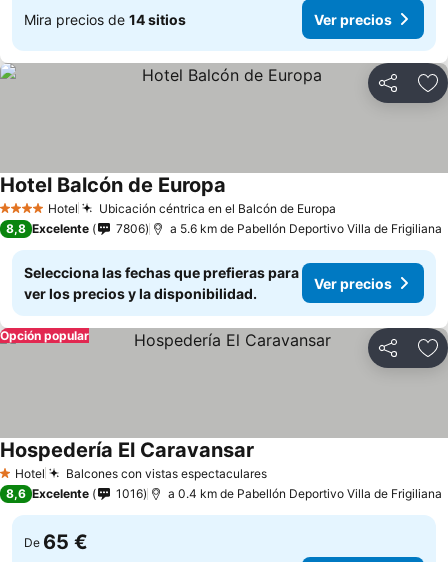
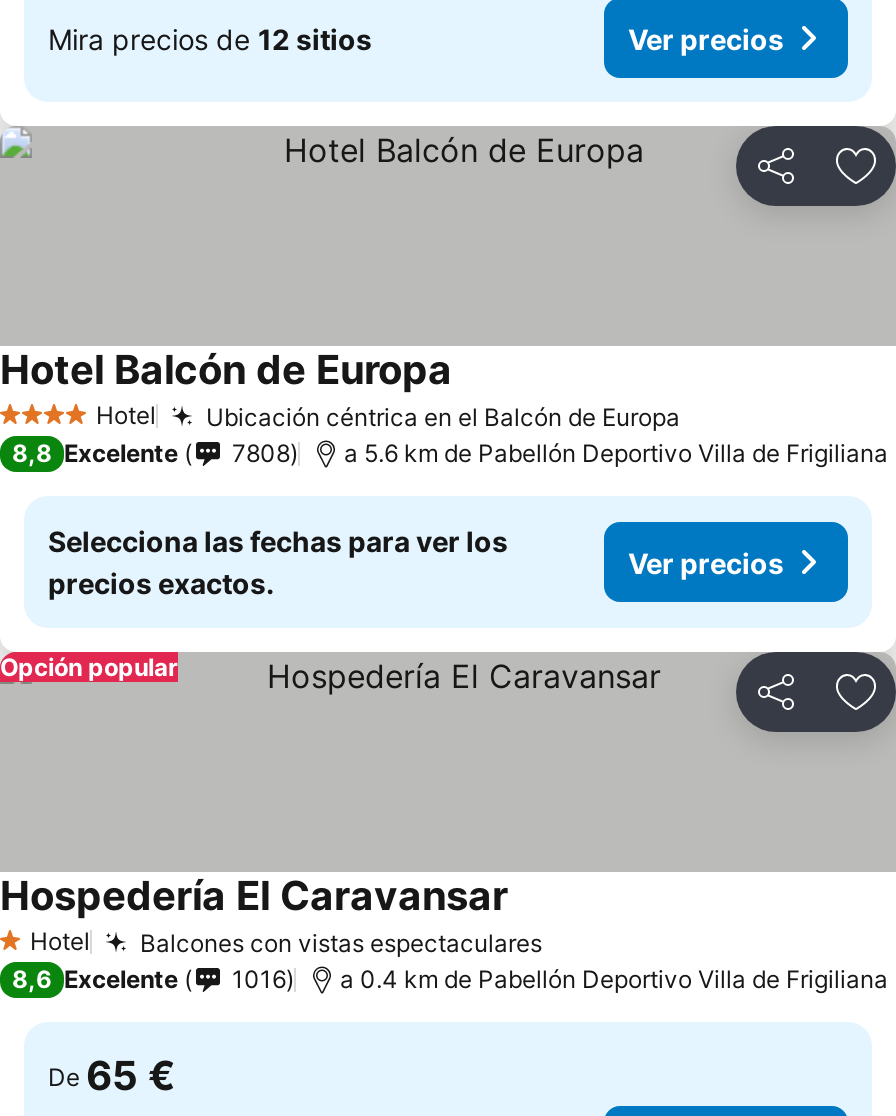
- Mira precios de 14 sitios
+ Mira precios de 12 sitios

- 7806
+ 7808

- Selecciona las fechas que prefieras para
- ver los precios y la disponibilidad.
+ Selecciona las fechas para ver los
+ precios exactos.
